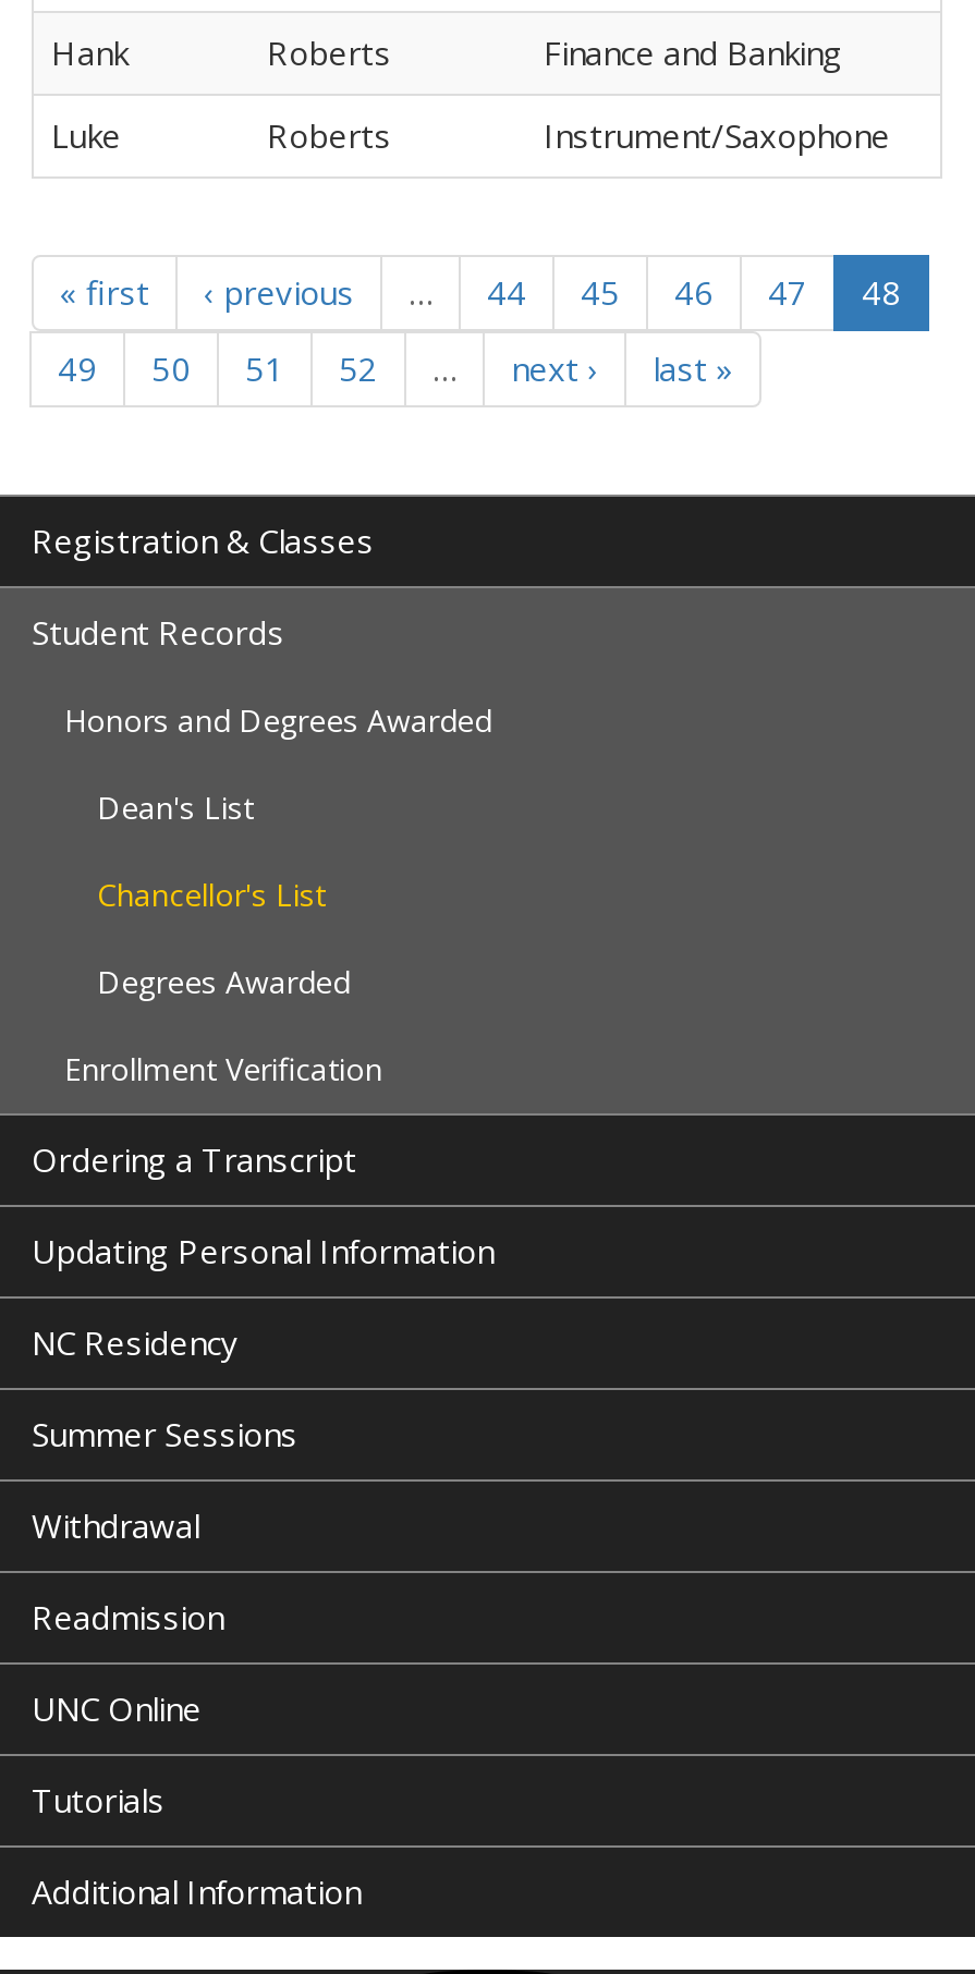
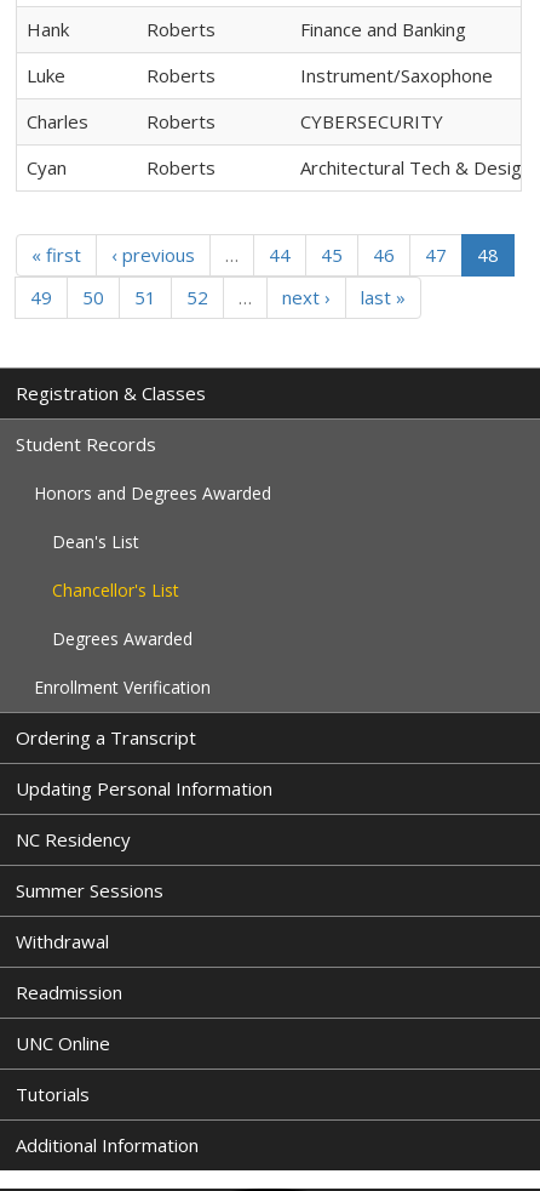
+ Charles
+ Roberts
+ CYBERSECURITY
+ Cyan
+ Roberts
+ Architectural Tech & Design
